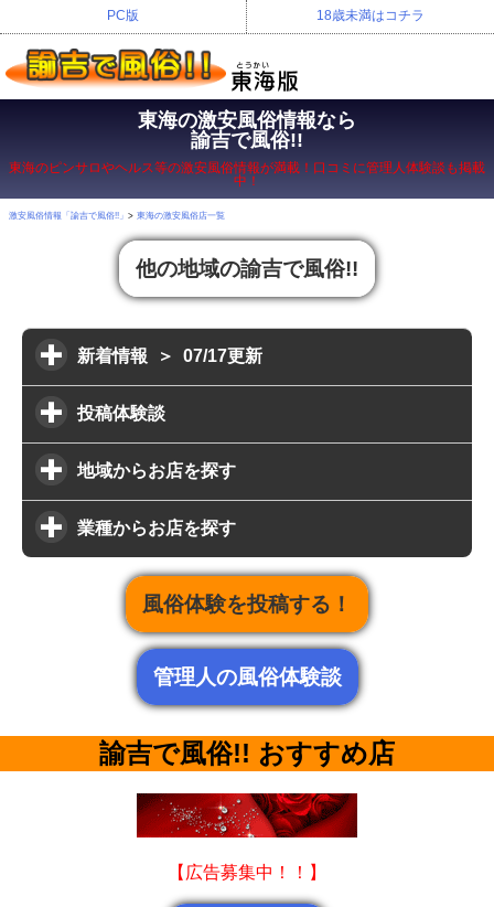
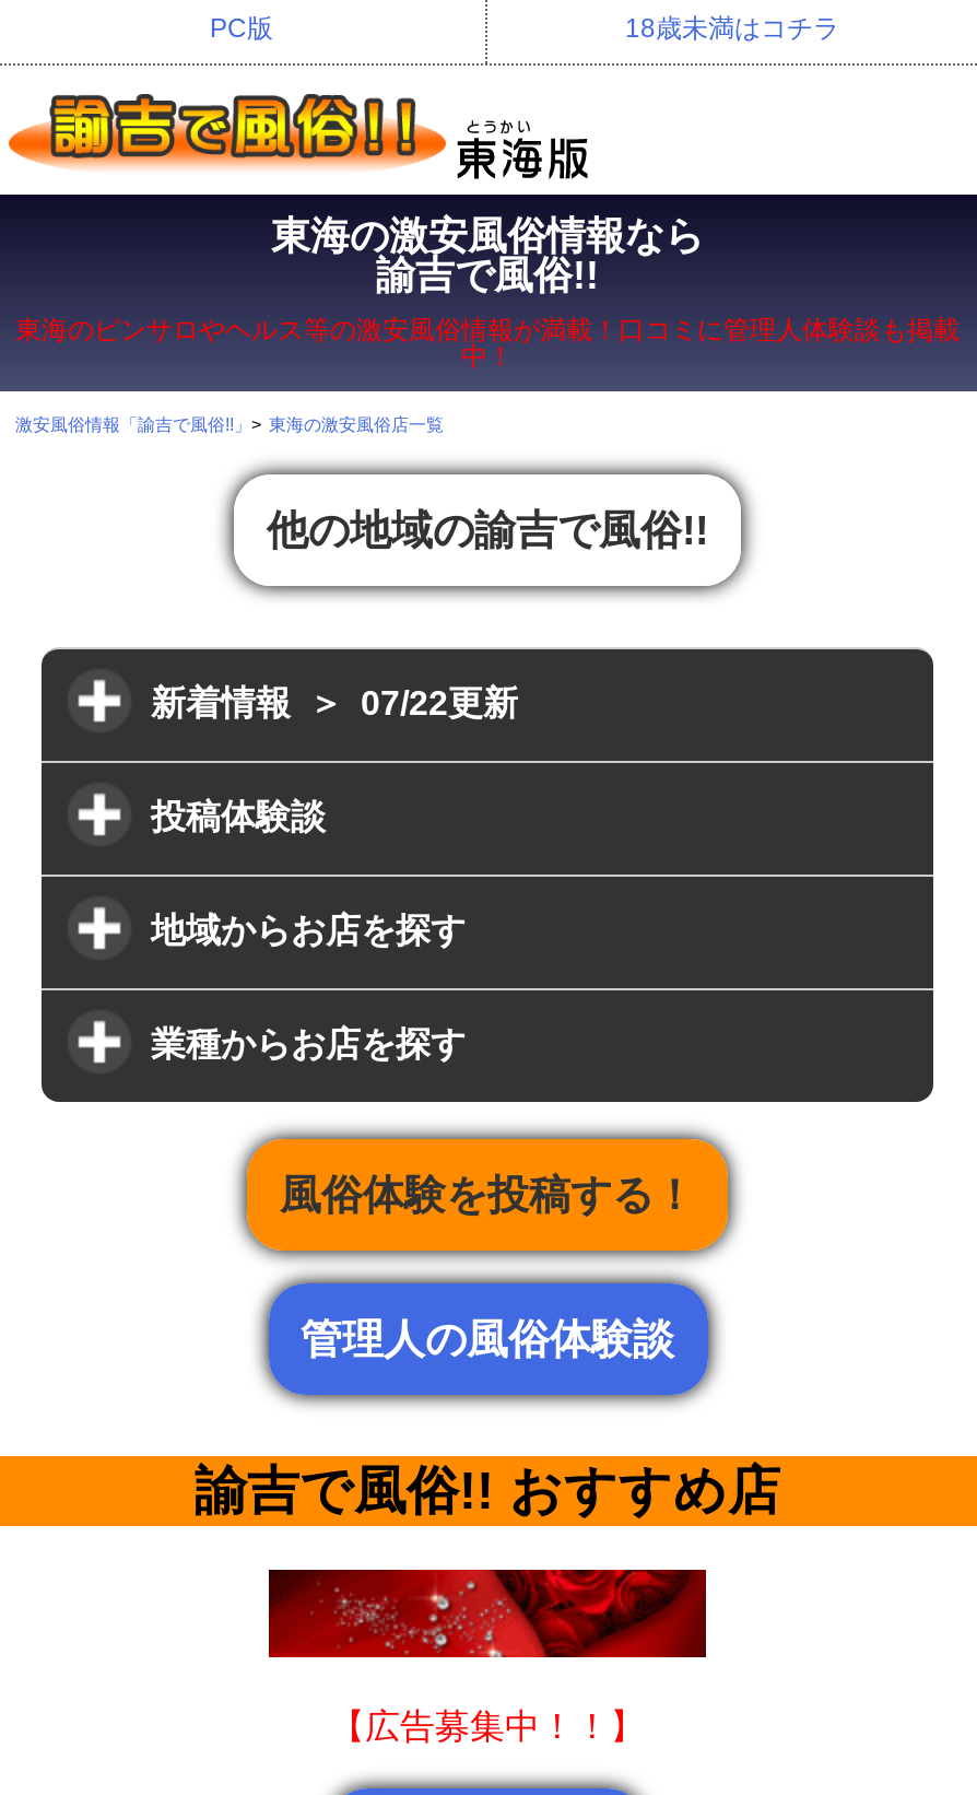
- 新着情報 ＞ 07/17更新
+ 新着情報 ＞ 07/22更新
